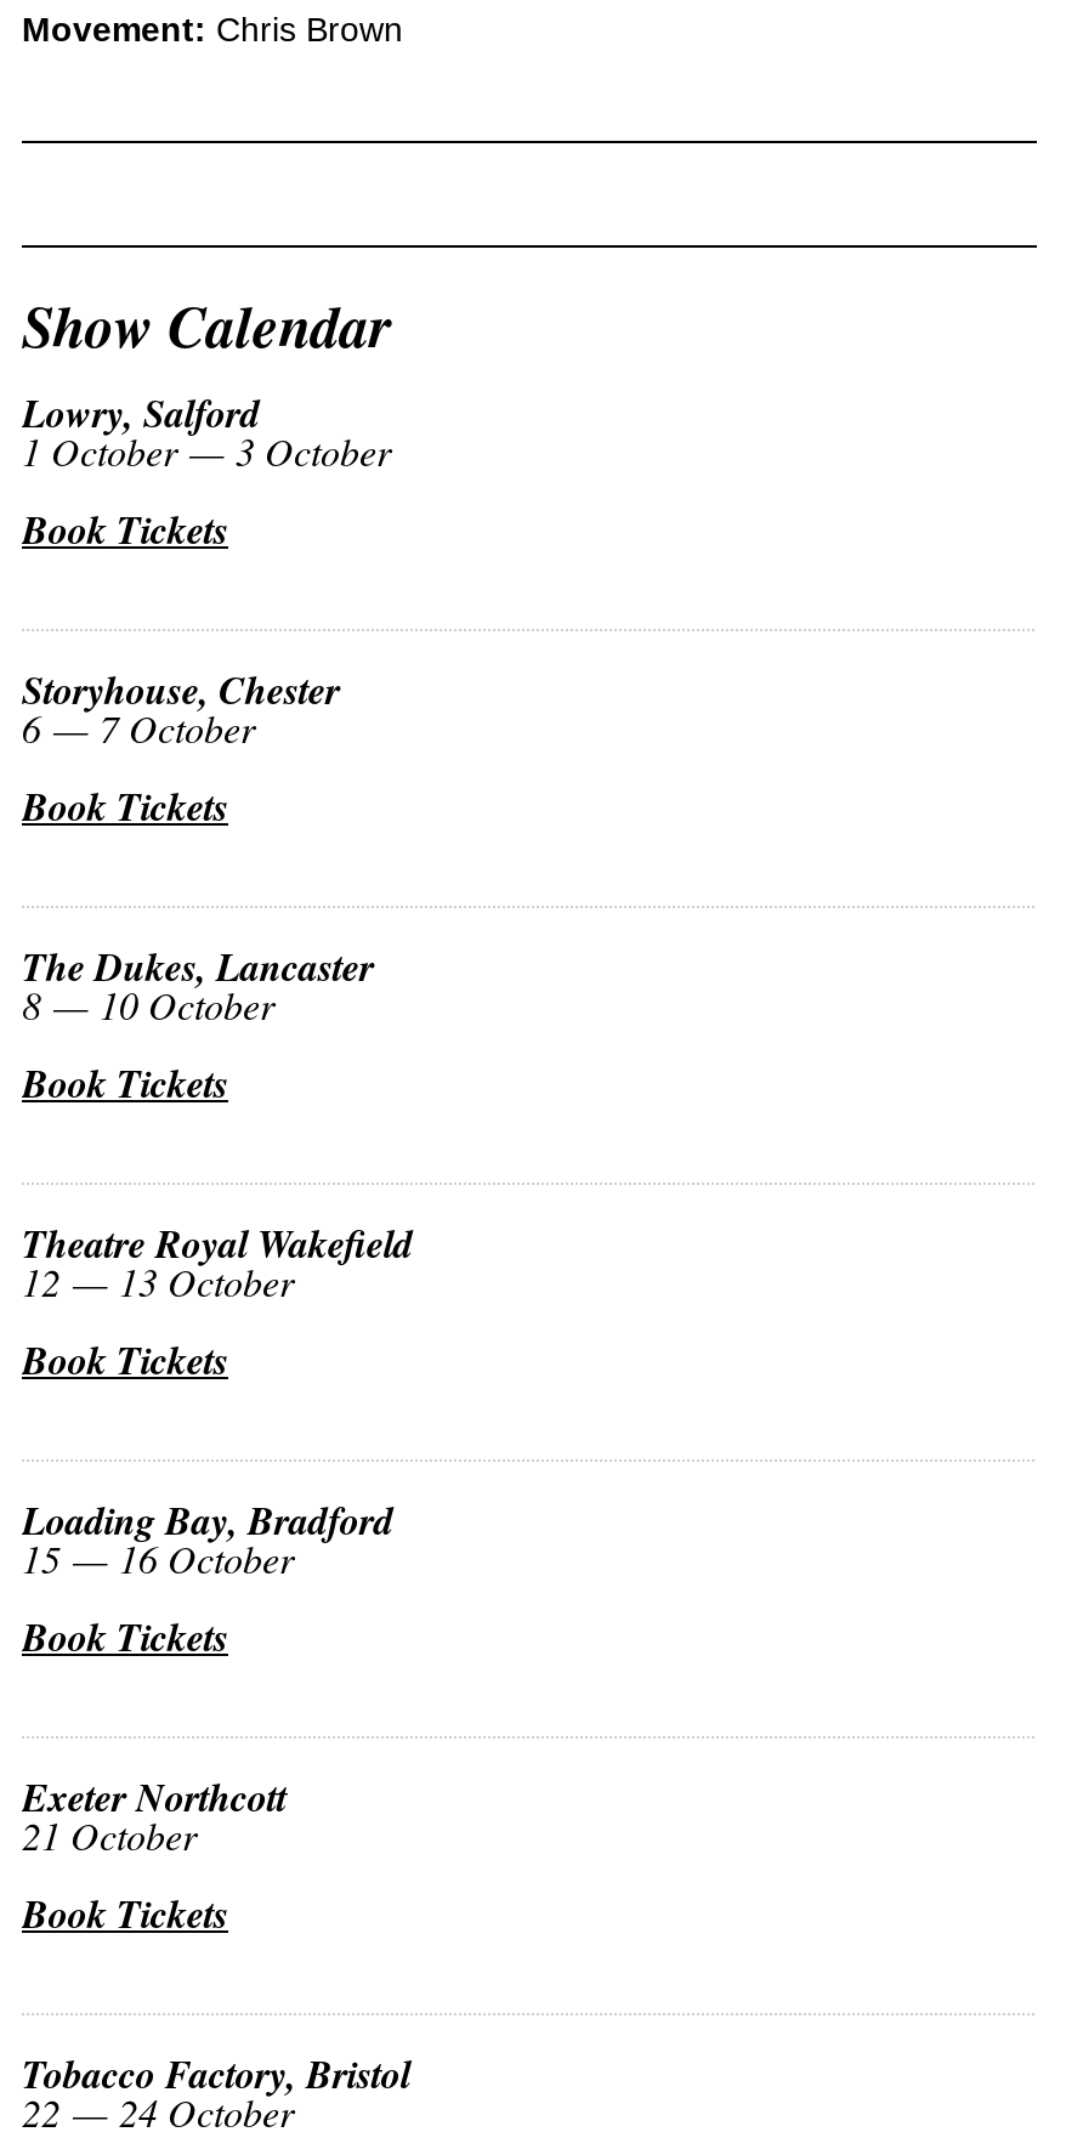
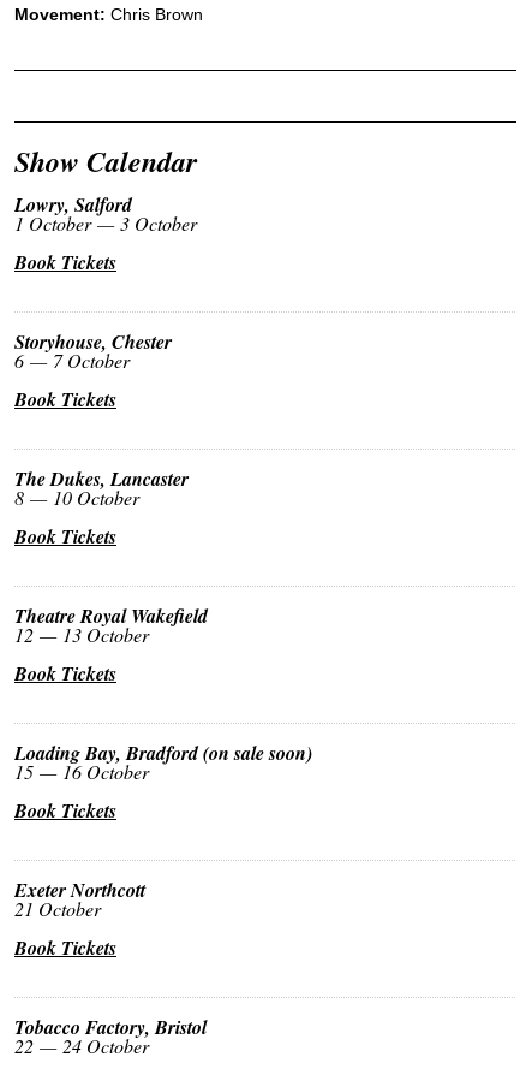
- Loading Bay, Bradford
+ Loading Bay, Bradford (on sale soon)
